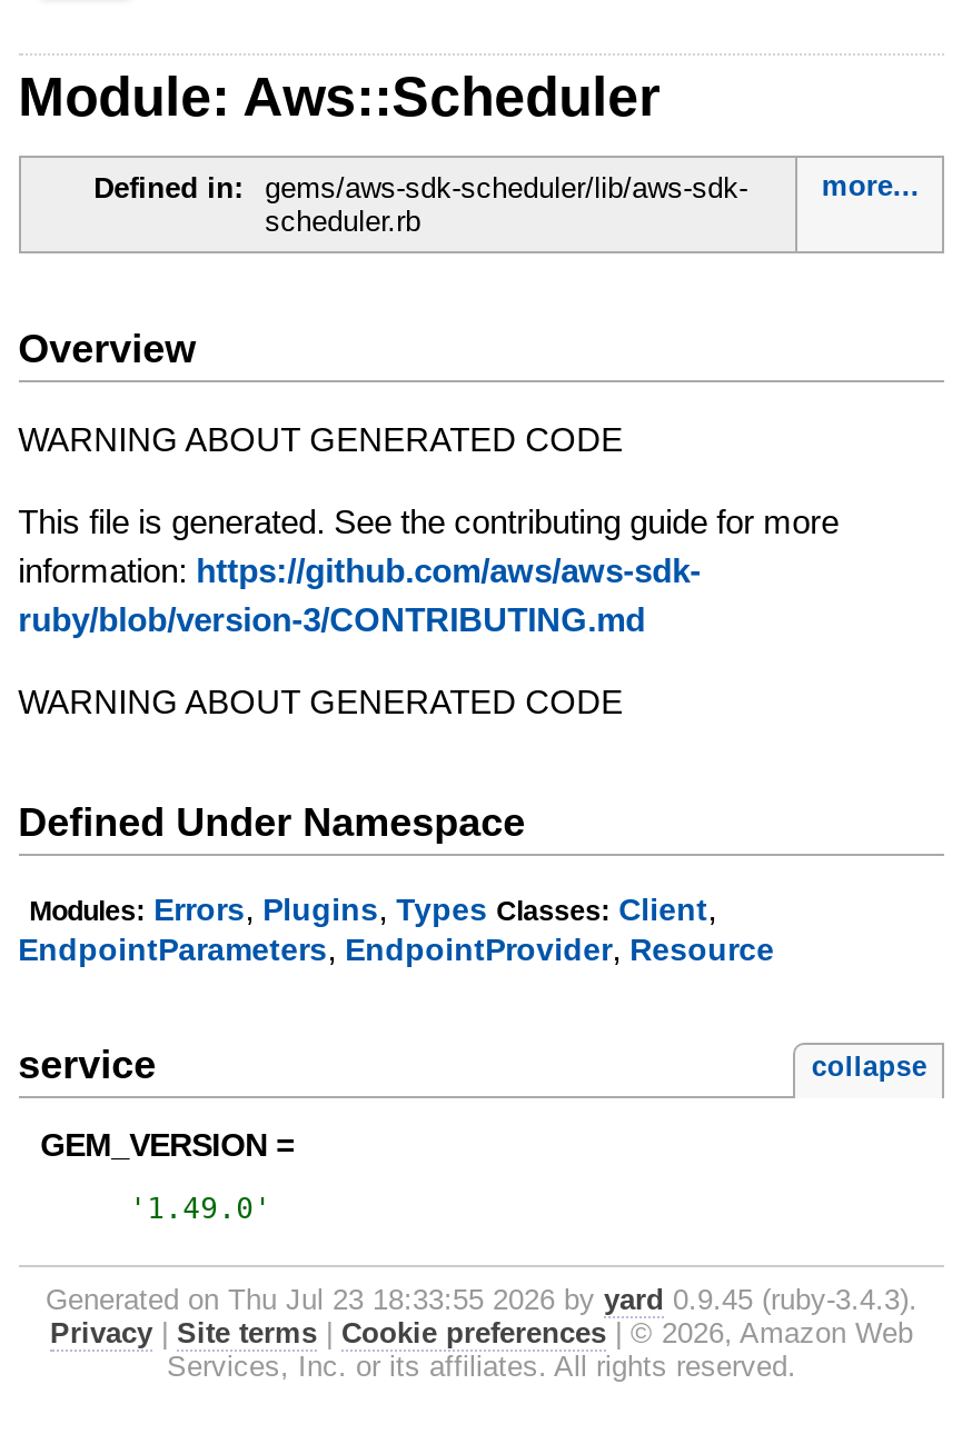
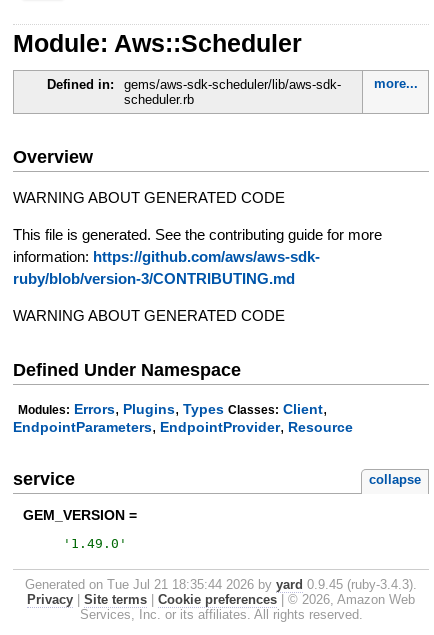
- Generated on Thu Jul 23 18:33:55 2026 by yard 0.9.45 (ruby-3.4.3).
+ Generated on Tue Jul 21 18:35:44 2026 by yard 0.9.45 (ruby-3.4.3).
